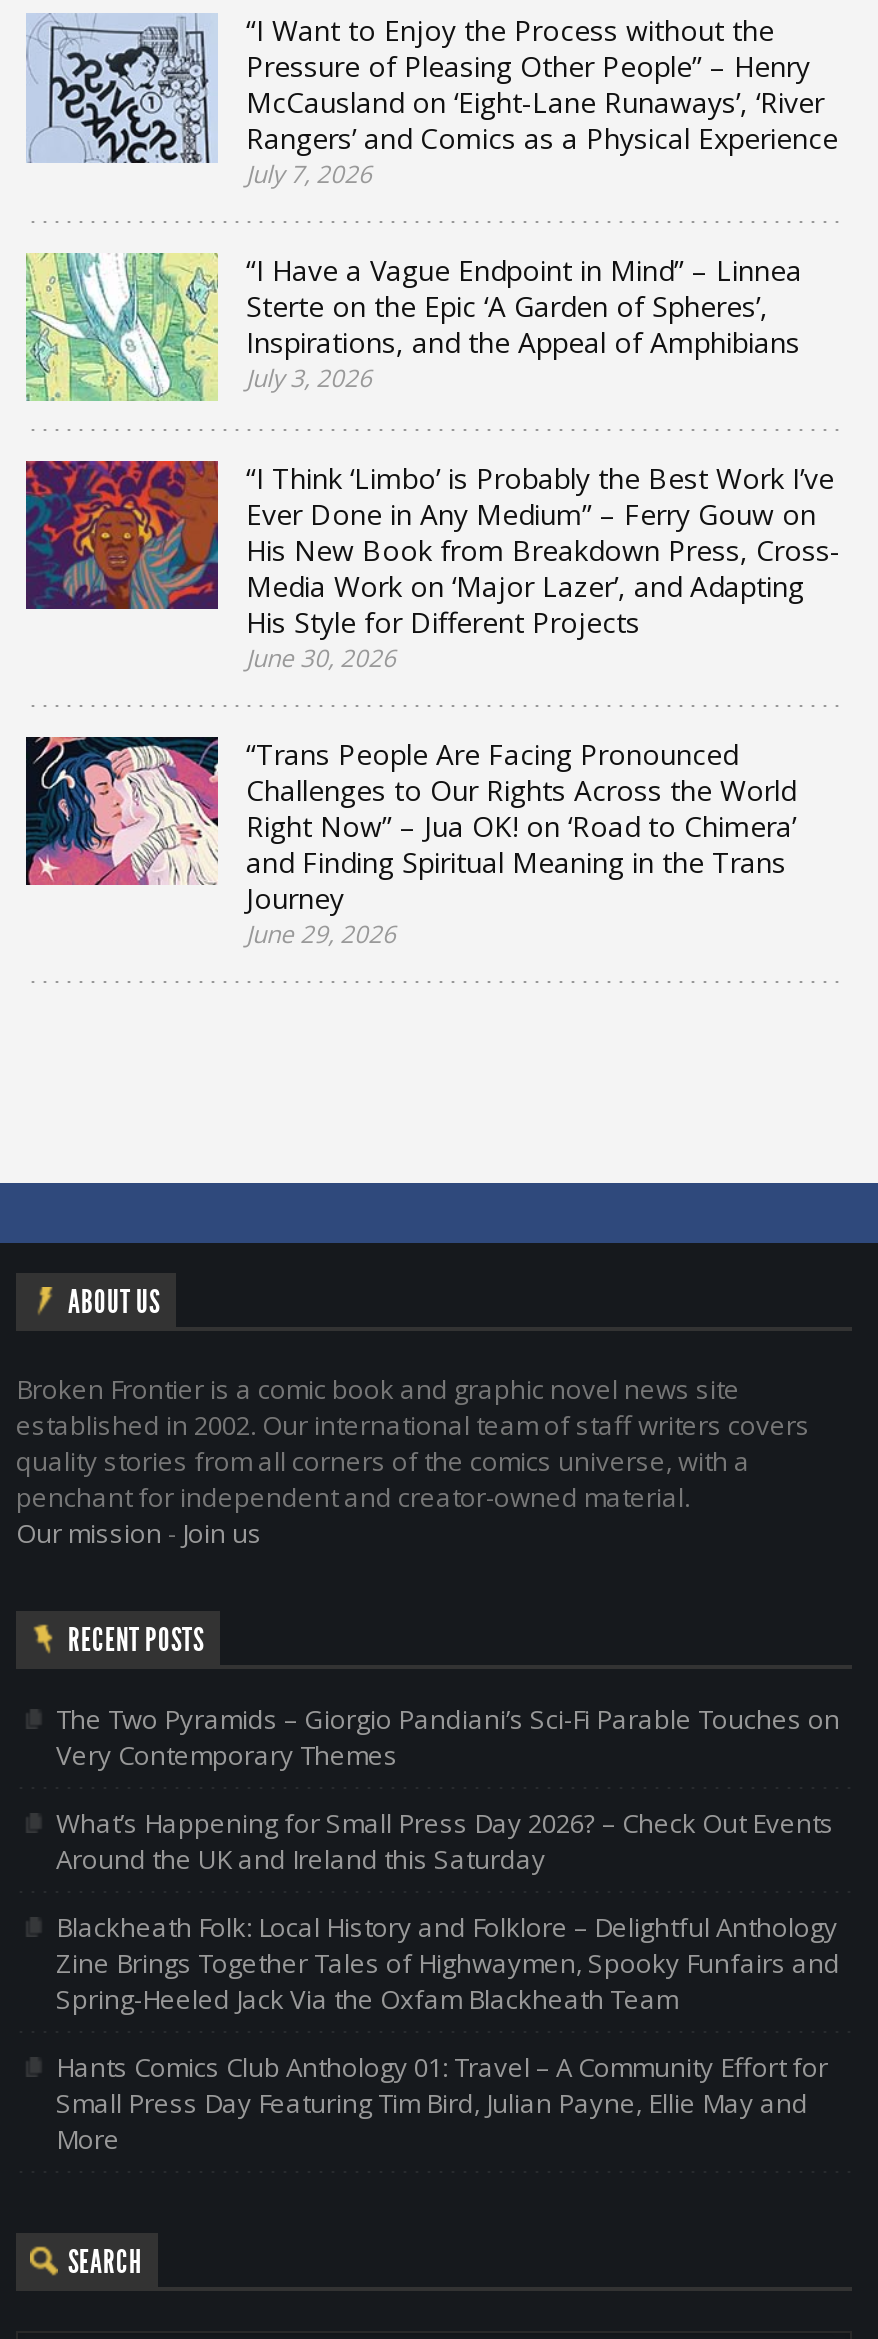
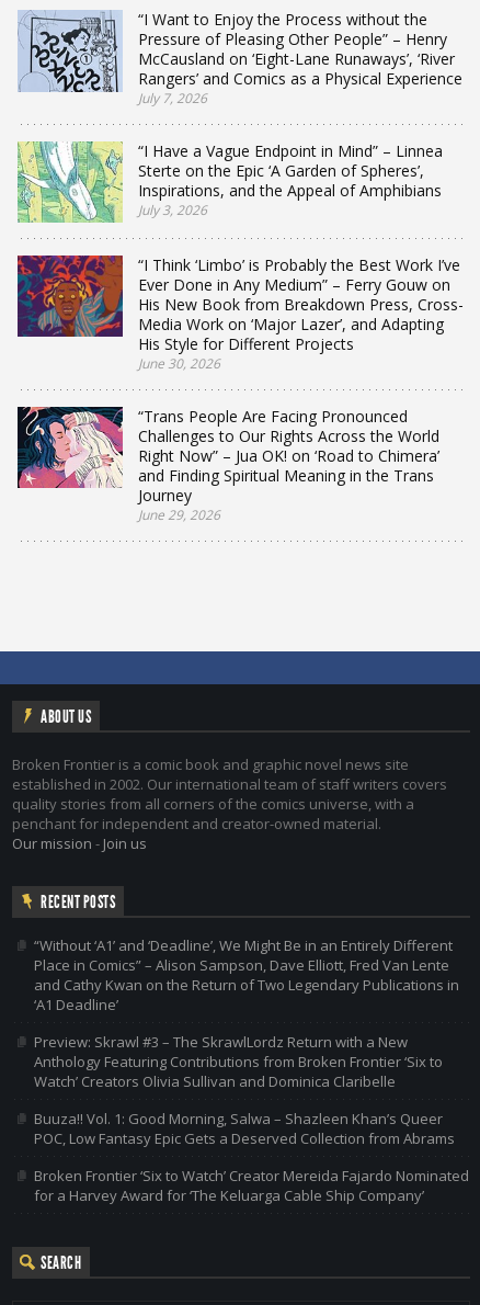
- The Two Pyramids – Giorgio Pandiani’s Sci-Fi Parable Touches on
- Very Contemporary Themes
+ “Without ‘A1’ and ‘Deadline’, We Might Be in an Entirely Different
+ Place in Comics” – Alison Sampson, Dave Elliott, Fred Van Lente
+ and Cathy Kwan on the Return of Two Legendary Publications in
+ ‘A1 Deadline’

- What’s Happening for Small Press Day 2026? – Check Out Events
- Around the UK and Ireland this Saturday
+ Preview: Skrawl #3 – The SkrawlLordz Return with a New
+ Anthology Featuring Contributions from Broken Frontier ‘Six to
+ Watch’ Creators Olivia Sullivan and Dominica Claribelle

- Blackheath Folk: Local History and Folklore – Delightful Anthology
- Zine Brings Together Tales of Highwaymen, Spooky Funfairs and
- Spring-Heeled Jack Via the Oxfam Blackheath Team
+ Buuza!! Vol. 1: Good Morning, Salwa – Shazleen Khan’s Queer
+ POC, Low Fantasy Epic Gets a Deserved Collection from Abrams

- Hants Comics Club Anthology 01: Travel – A Community Effort for
- Small Press Day Featuring Tim Bird, Julian Payne, Ellie May and
- More
+ Broken Frontier ‘Six to Watch’ Creator Mereida Fajardo Nominated
+ for a Harvey Award for ‘The Keluarga Cable Ship Company’
